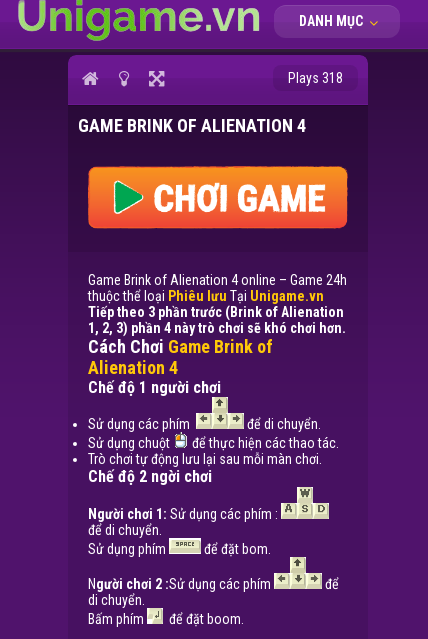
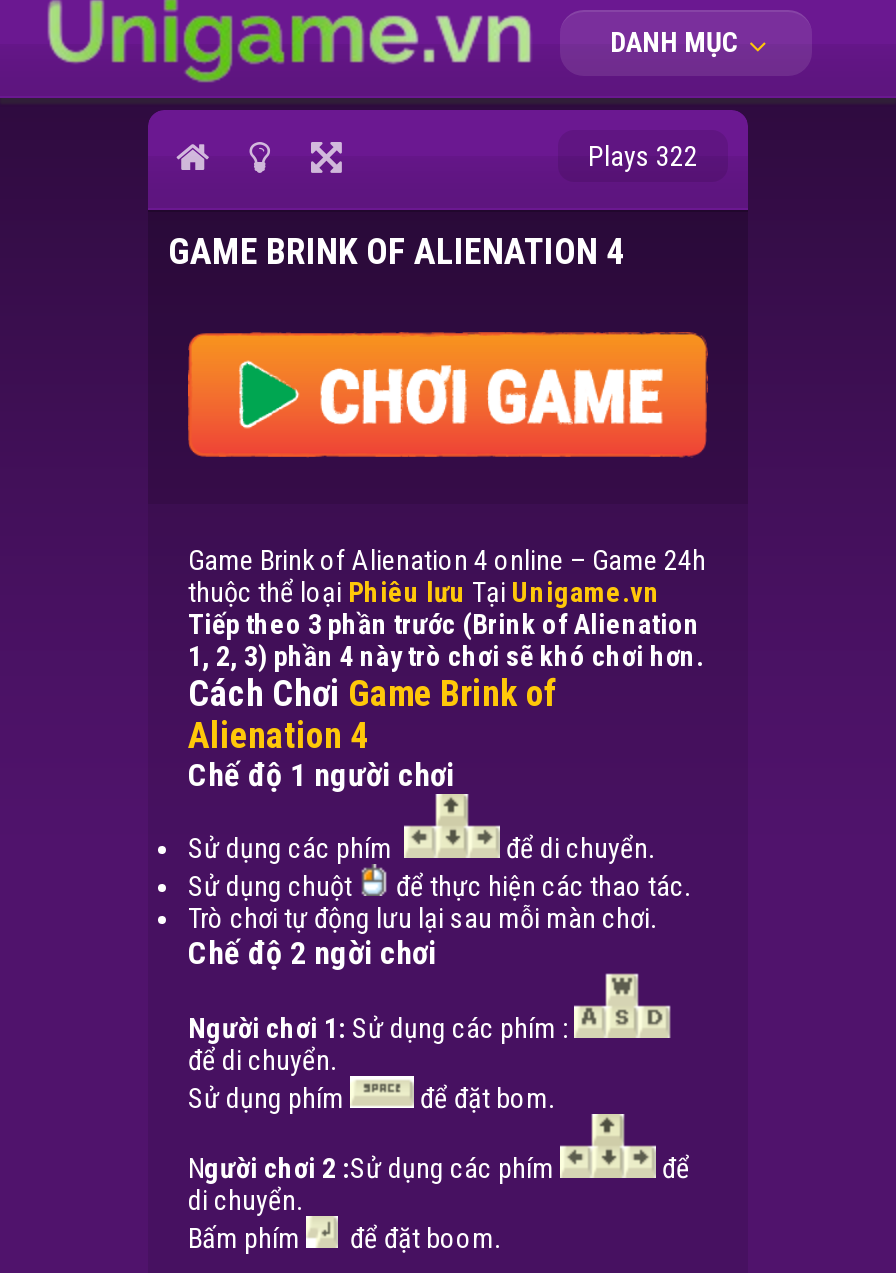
- Plays 318
+ Plays 322
